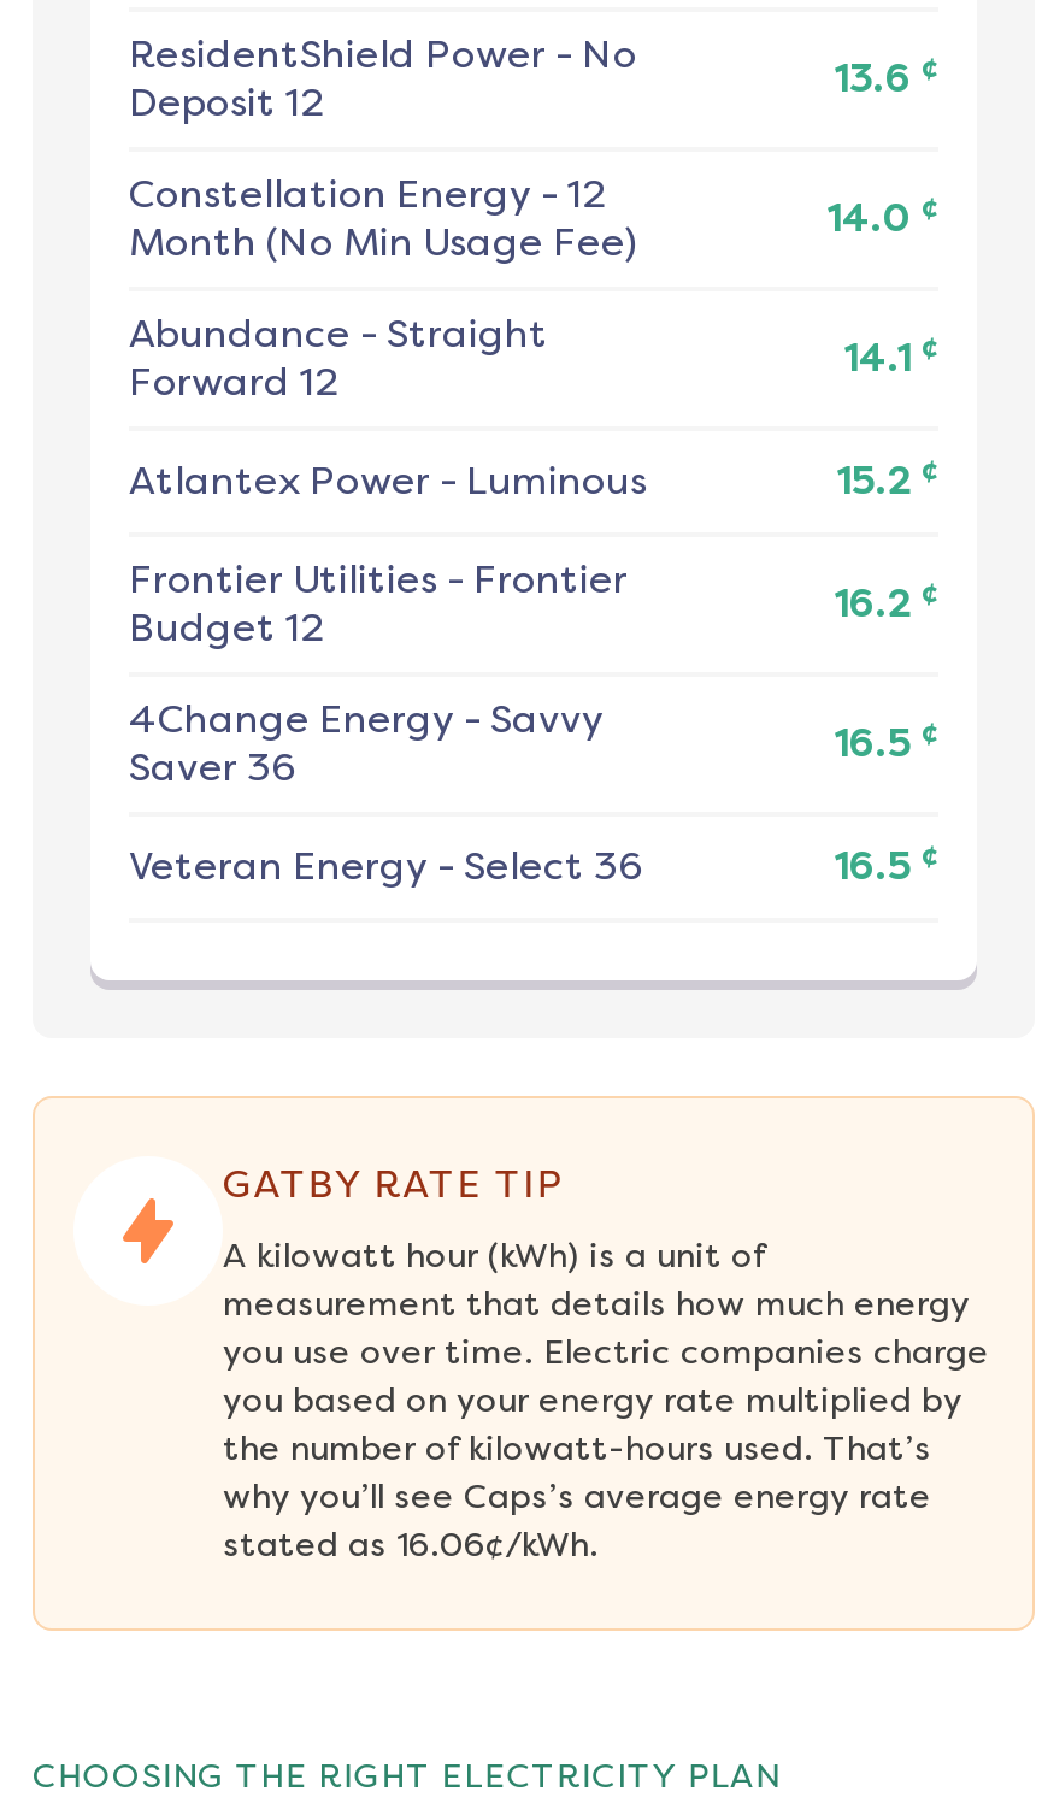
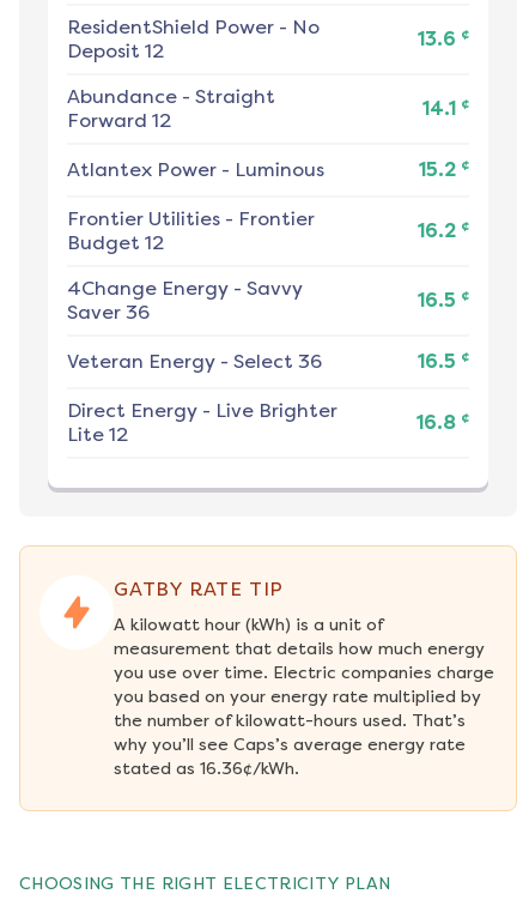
- Constellation Energy - 12
- Month (No Min Usage Fee)

- 14.0 ¢

moved up: Abundance - Straight | Forward 12 | 14.1 ¢ | ... | Veteran Energy - Select 36 | 16.5 ¢

+ Direct Energy - Live Brighter
+ Lite 12

+ 16.8 ¢

- stated as 16.06¢/kWh.
+ stated as 16.36¢/kWh.
